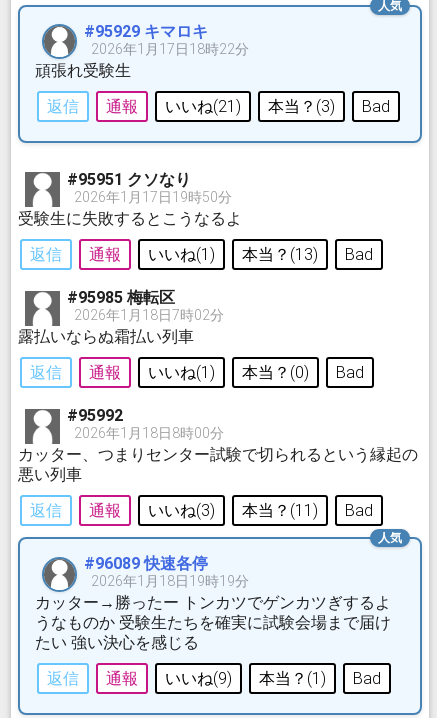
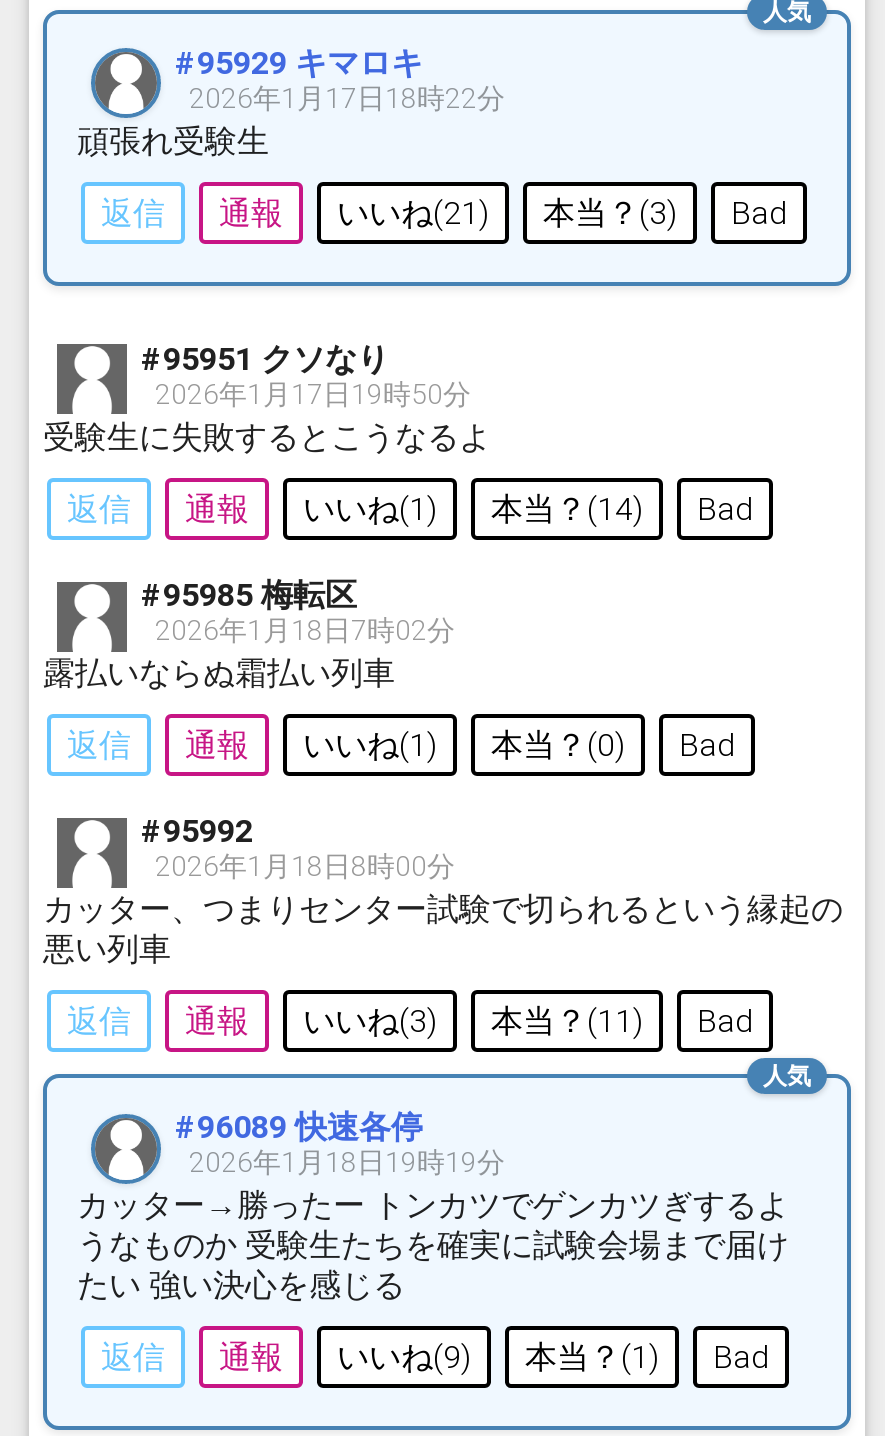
- 返信 通報 いいね(1) 本当？(13) Bad
+ 返信 通報 いいね(1) 本当？(14) Bad
